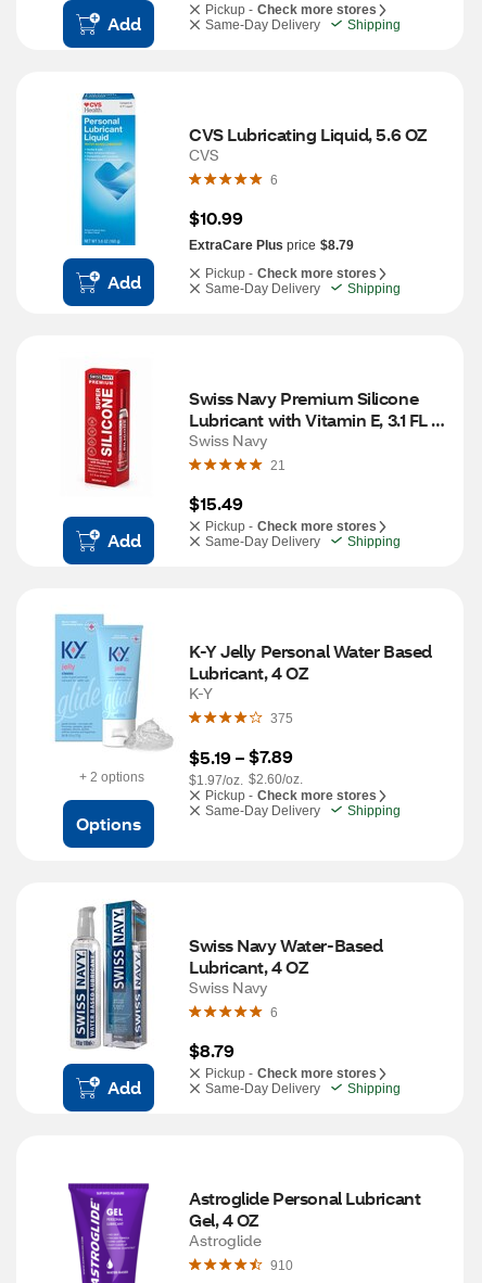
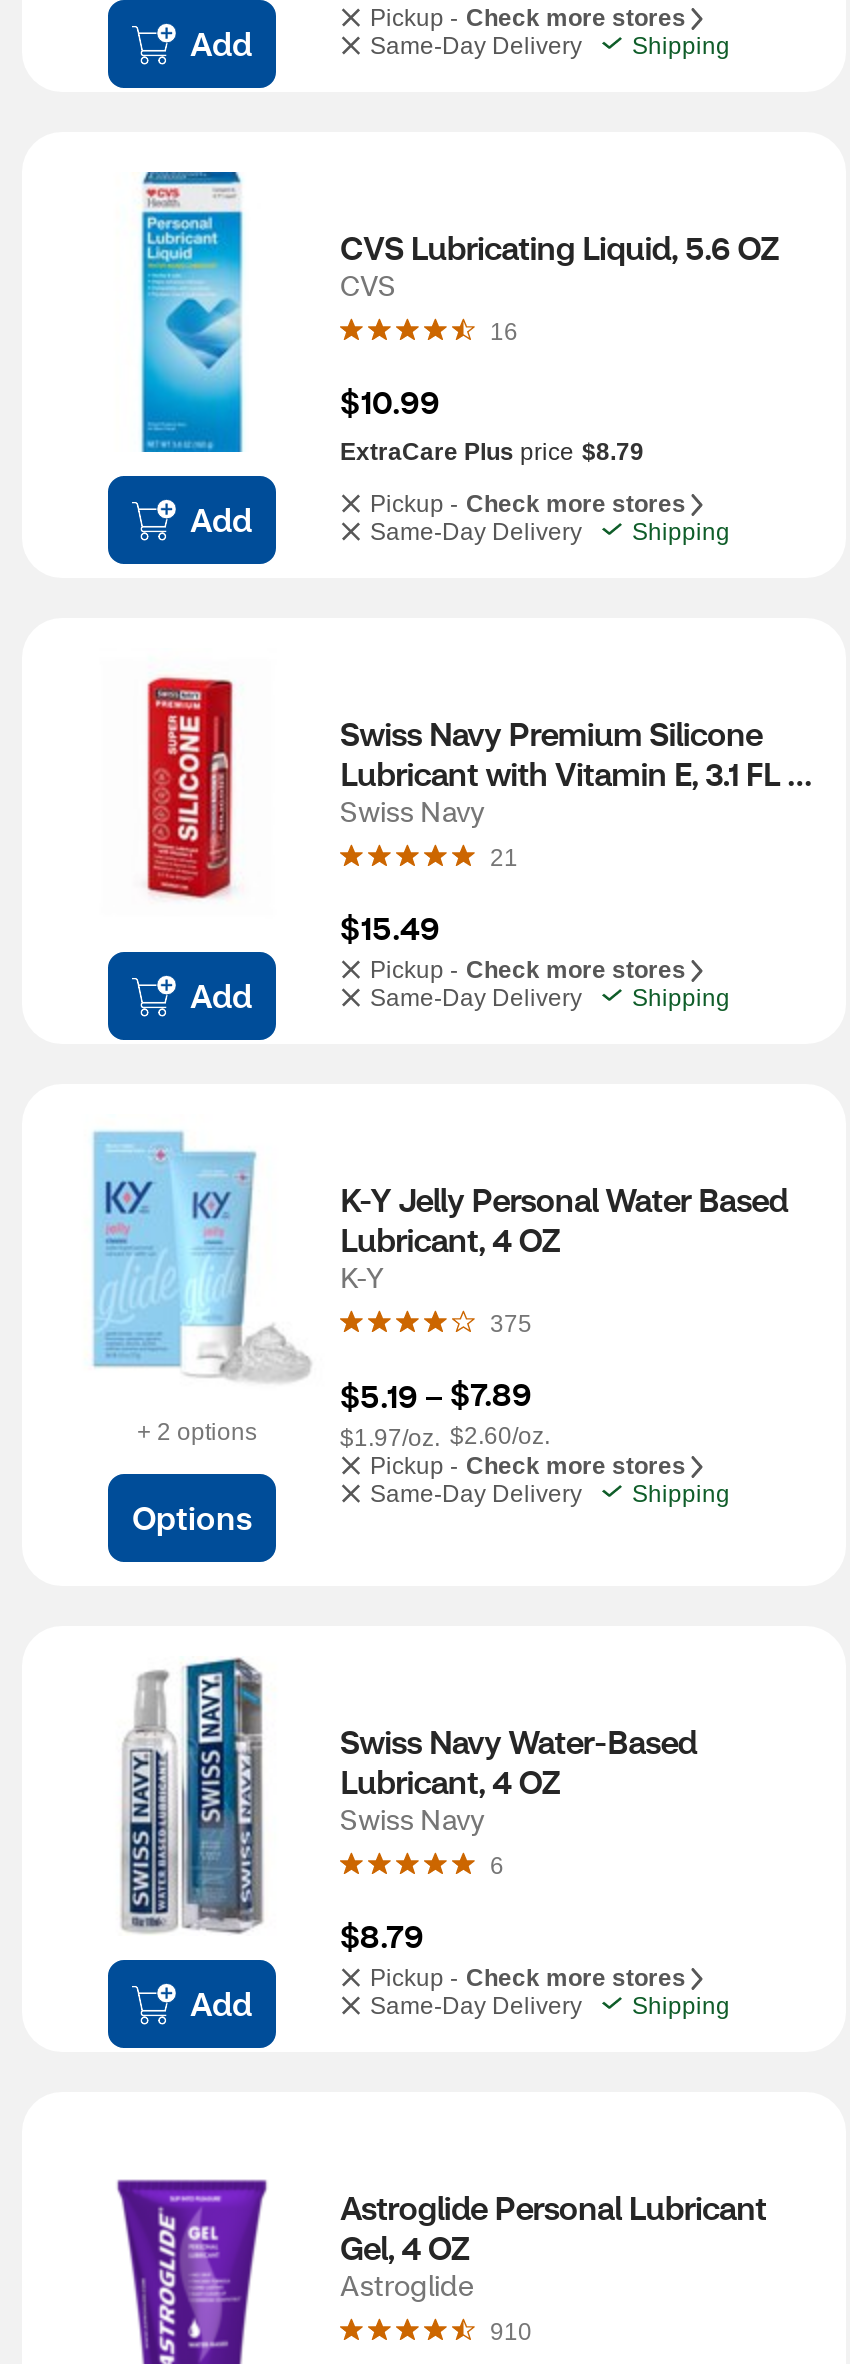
- 6
+ 16
